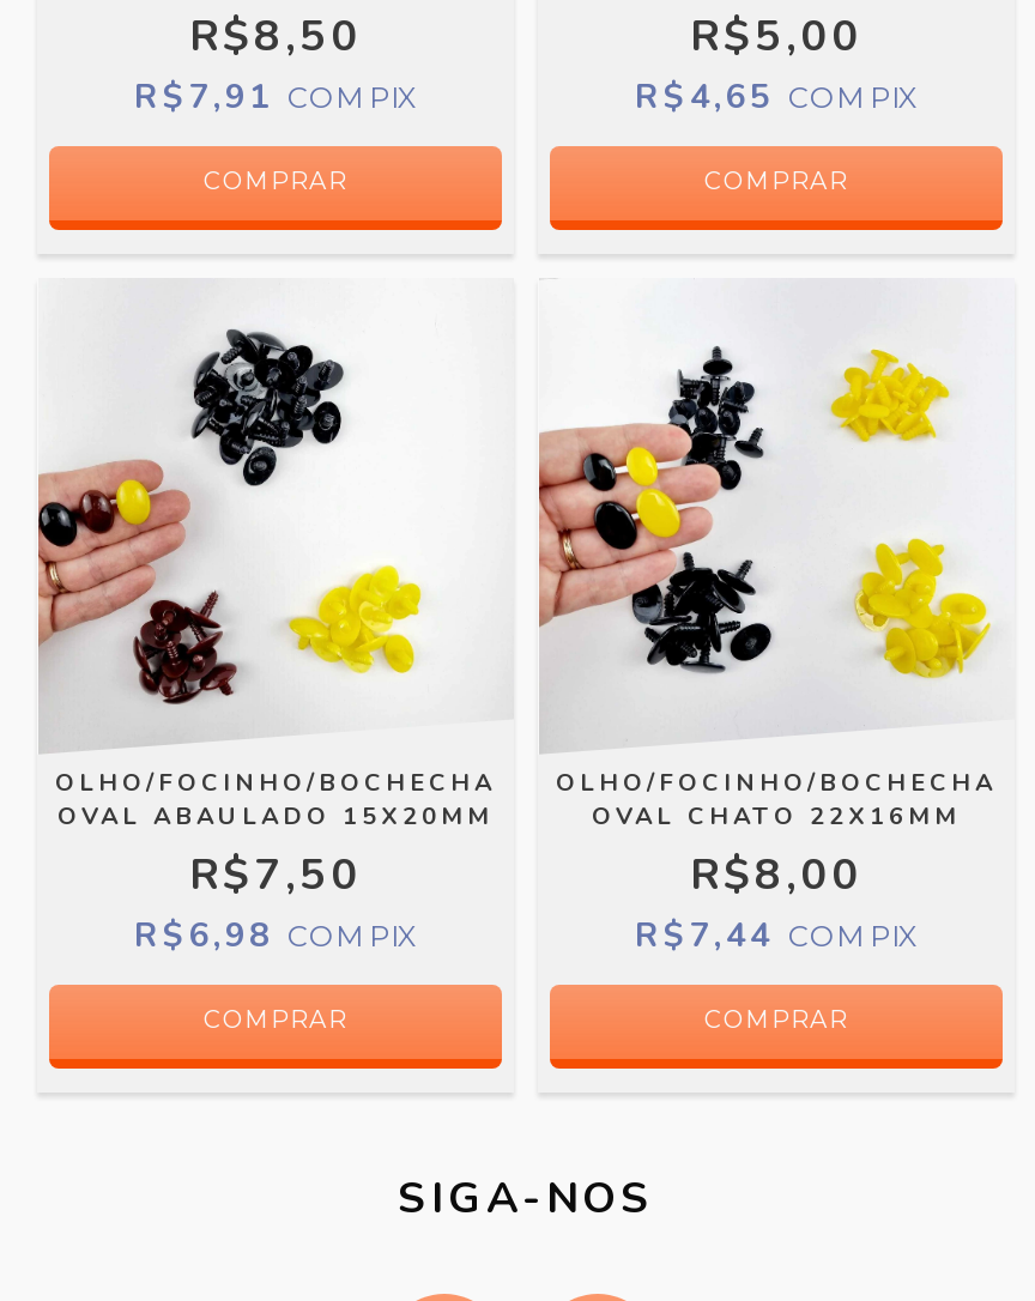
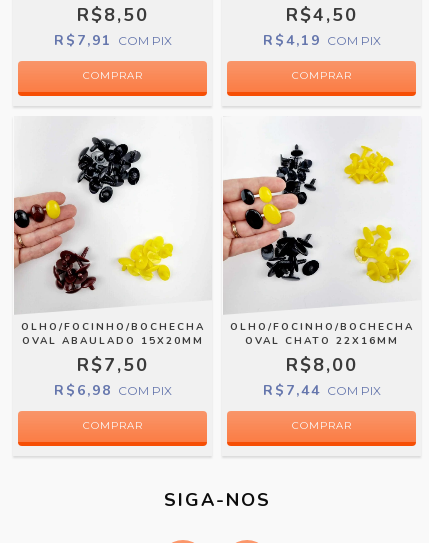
- R$5,00
- R$4,65 COM PIX
+ R$4,50
+ R$4,19 COM PIX
